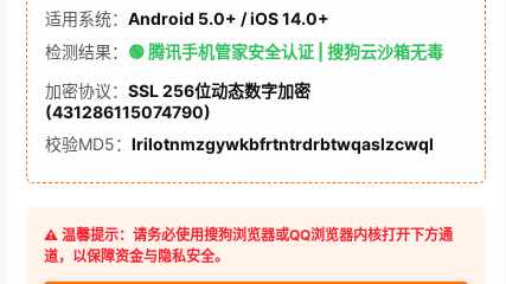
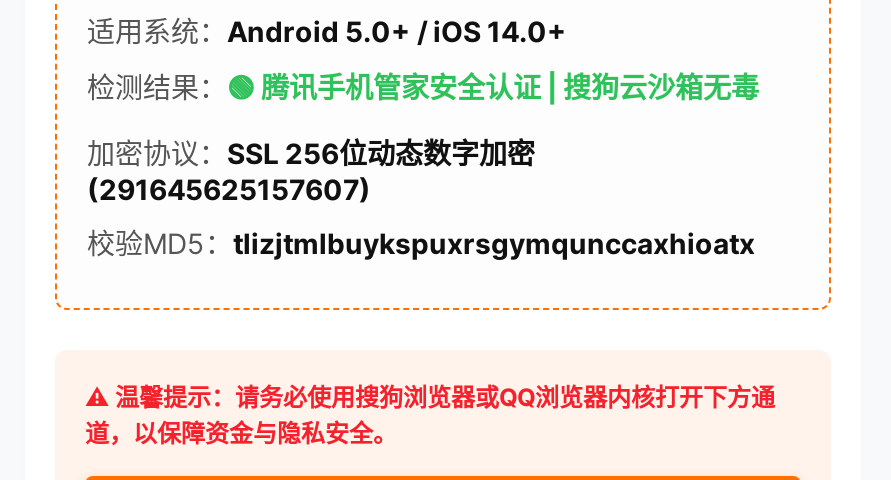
- (431286115074790)
+ (291645625157607)

- 校验MD5：lrilotnmzgywkbfrtntrdrbtwqaslzcwql
+ 校验MD5：tlizjtmlbuykspuxrsgymqunccaxhioatx
